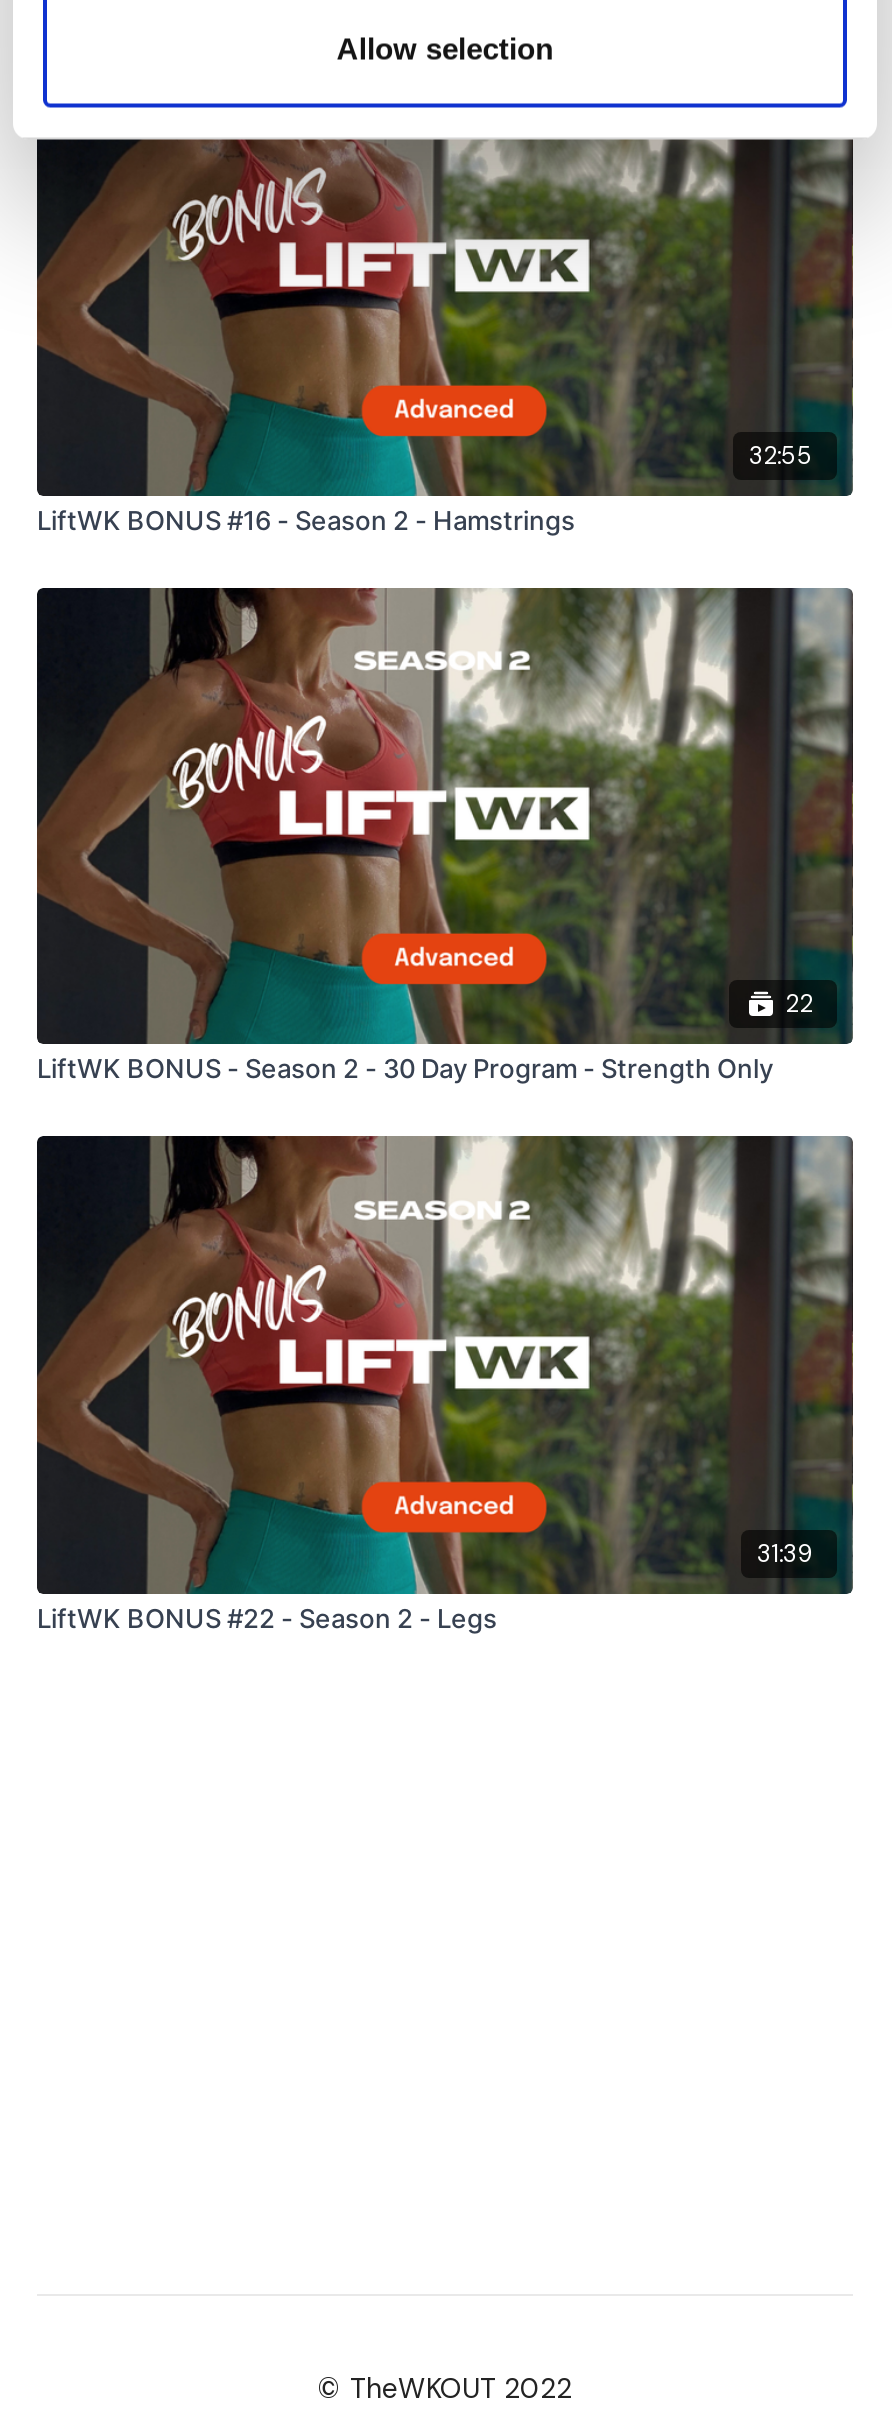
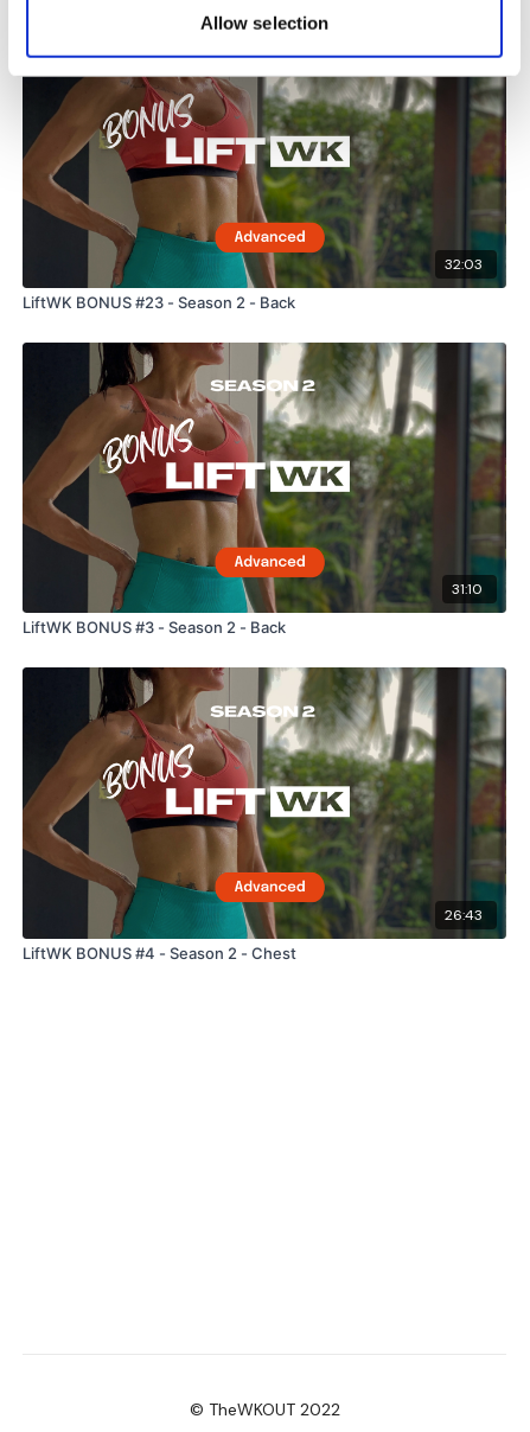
- 32:55
+ 32:03

- LiftWK BONUS #16 - Season 2 - Hamstrings
+ LiftWK BONUS #23 - Season 2 - Back

- 22
+ 31:10

- LiftWK BONUS - Season 2 - 30 Day Program - Strength Only
+ LiftWK BONUS #3 - Season 2 - Back

- 31:39
+ 26:43

- LiftWK BONUS #22 - Season 2 - Legs
+ LiftWK BONUS #4 - Season 2 - Chest
